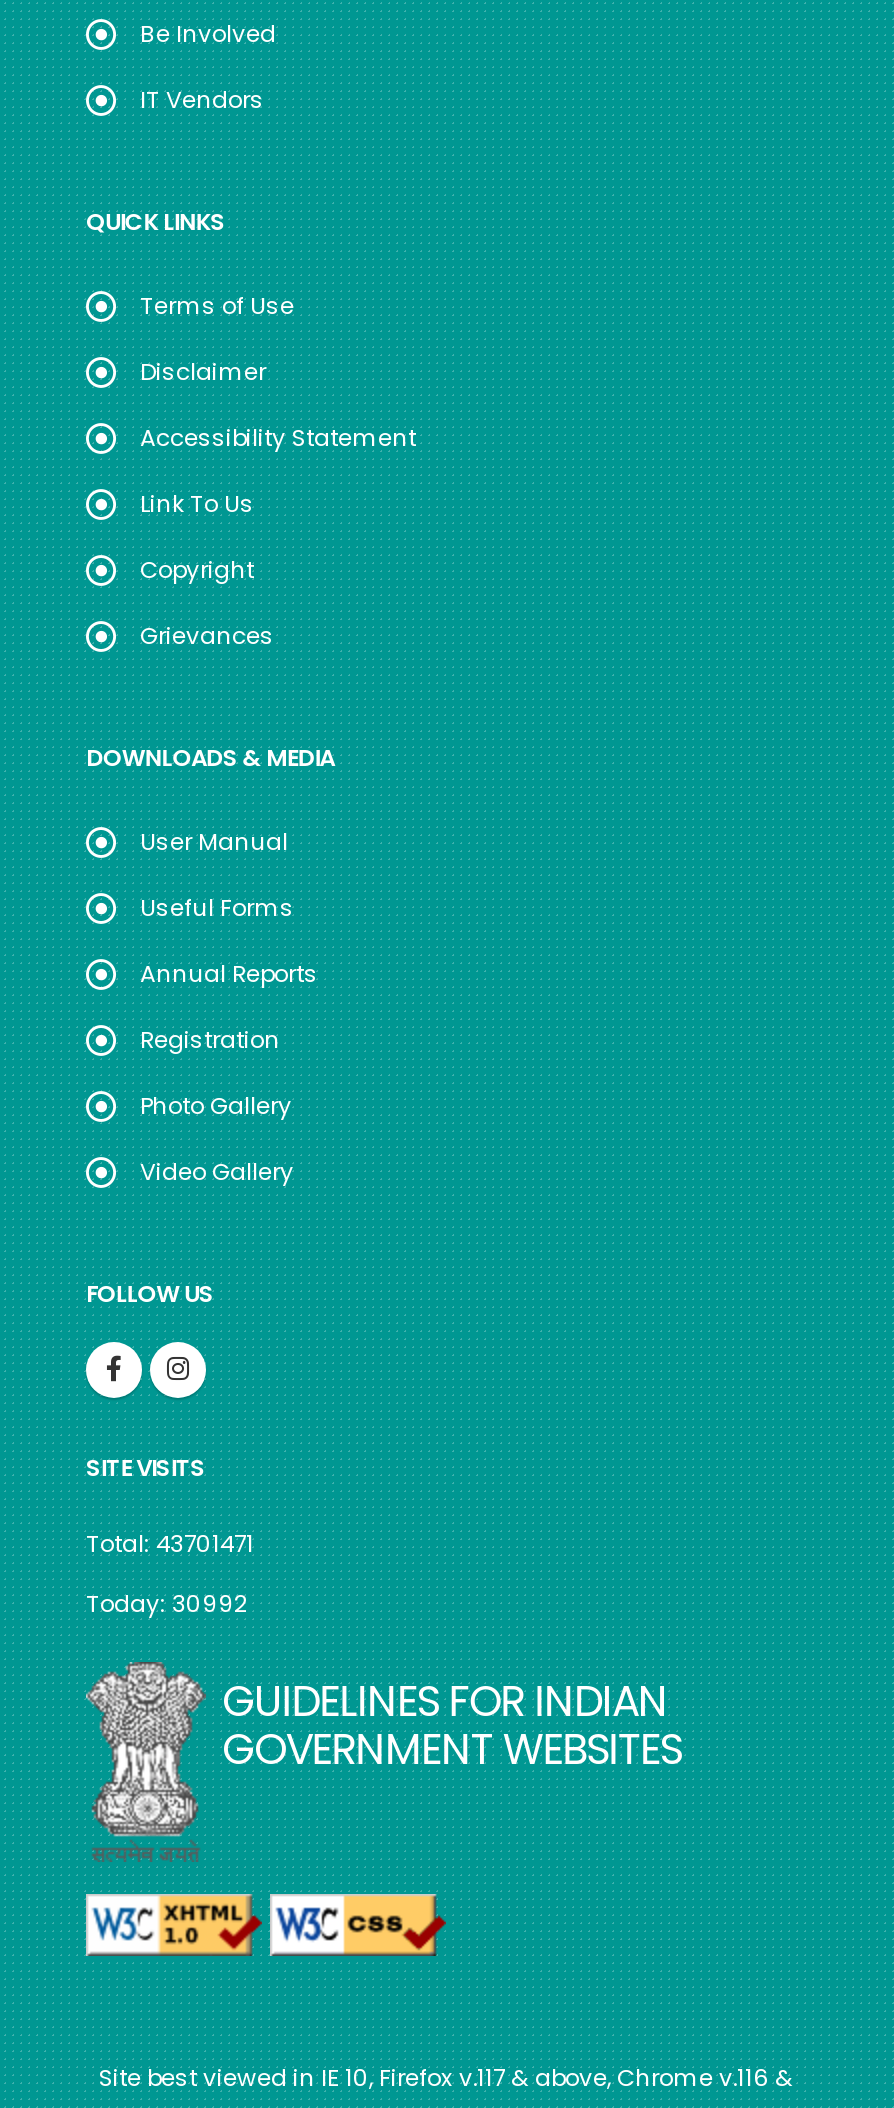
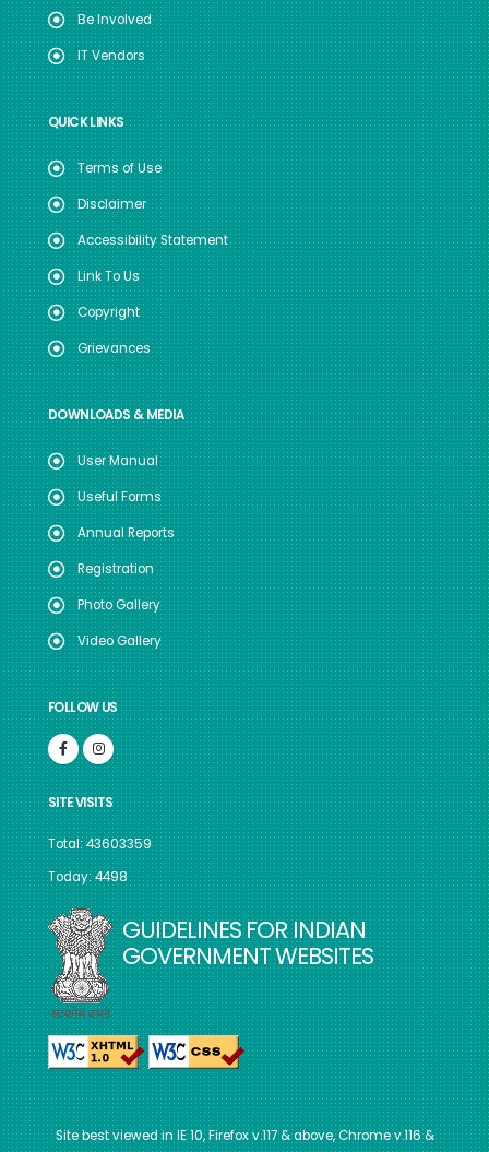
- Total: 43701471
+ Total: 43603359

- Today: 30992
+ Today: 4498
